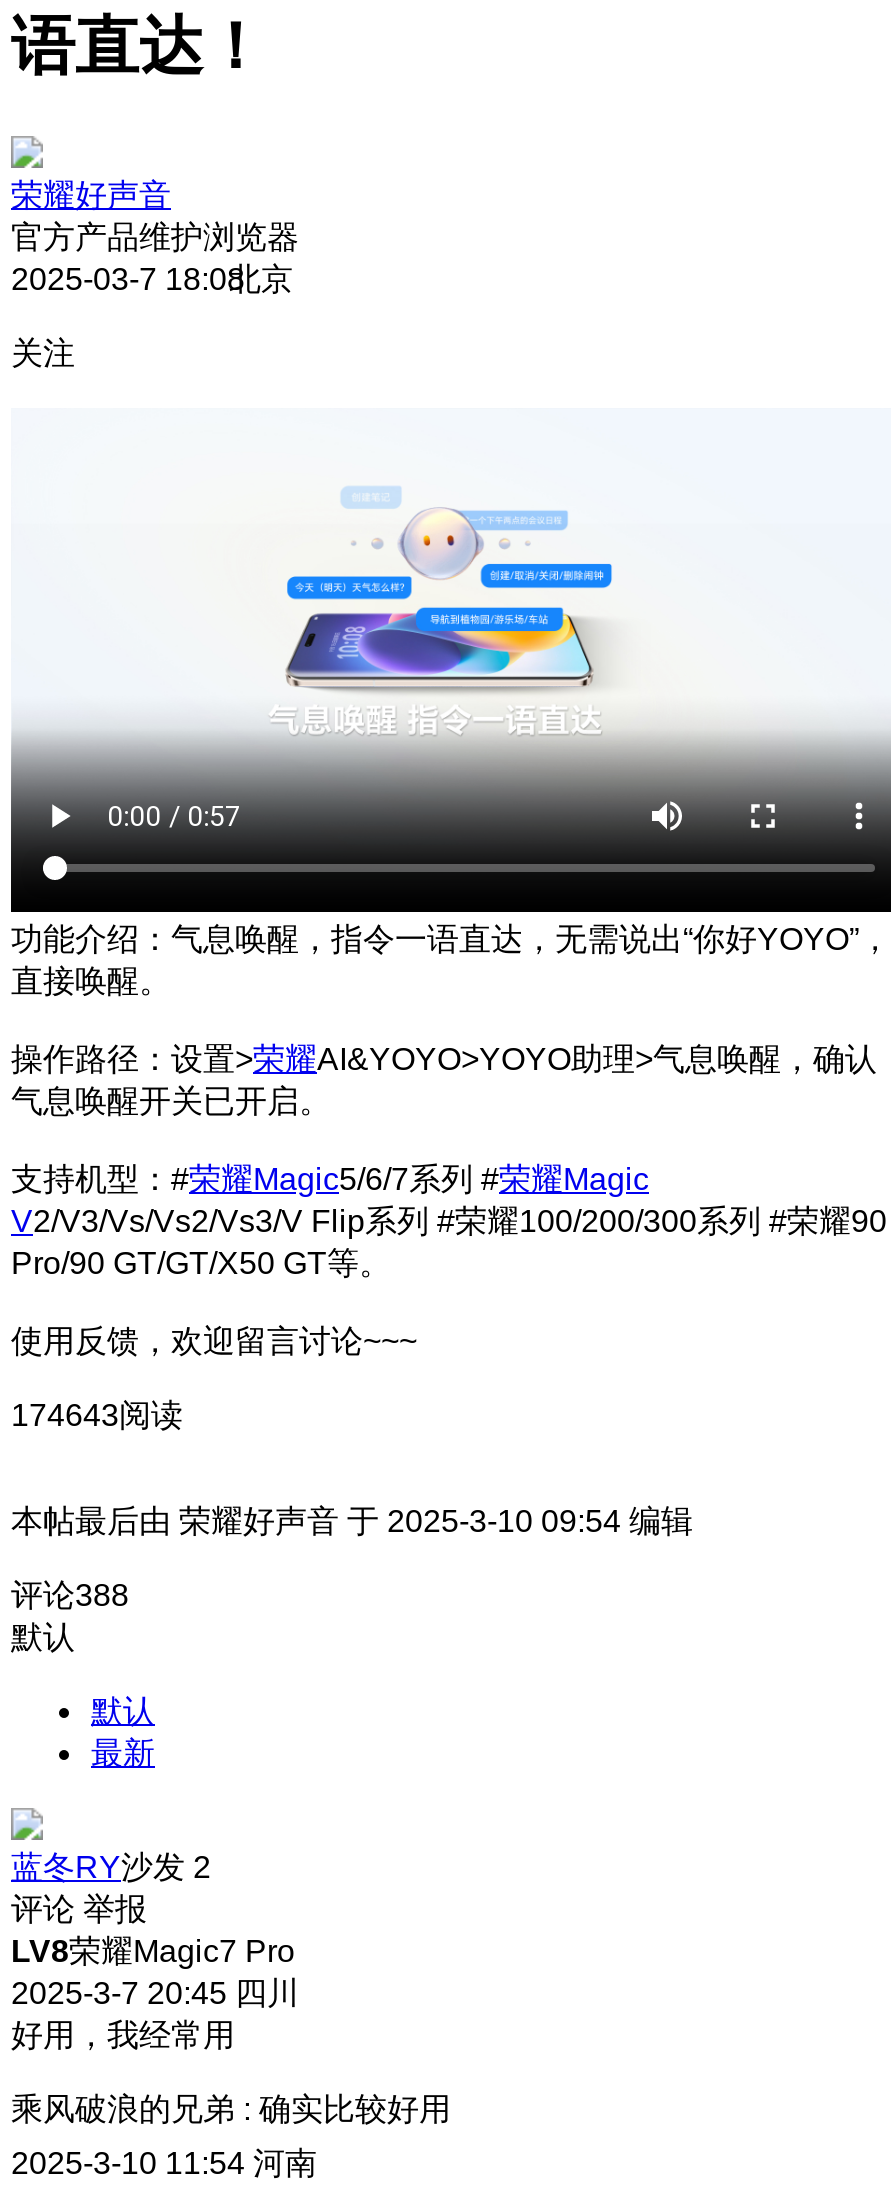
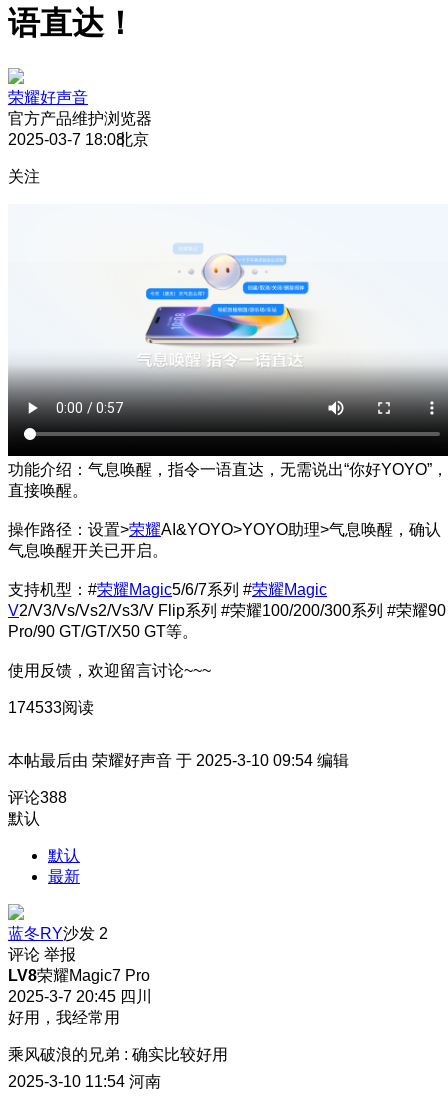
- 174643阅读
+ 174533阅读
